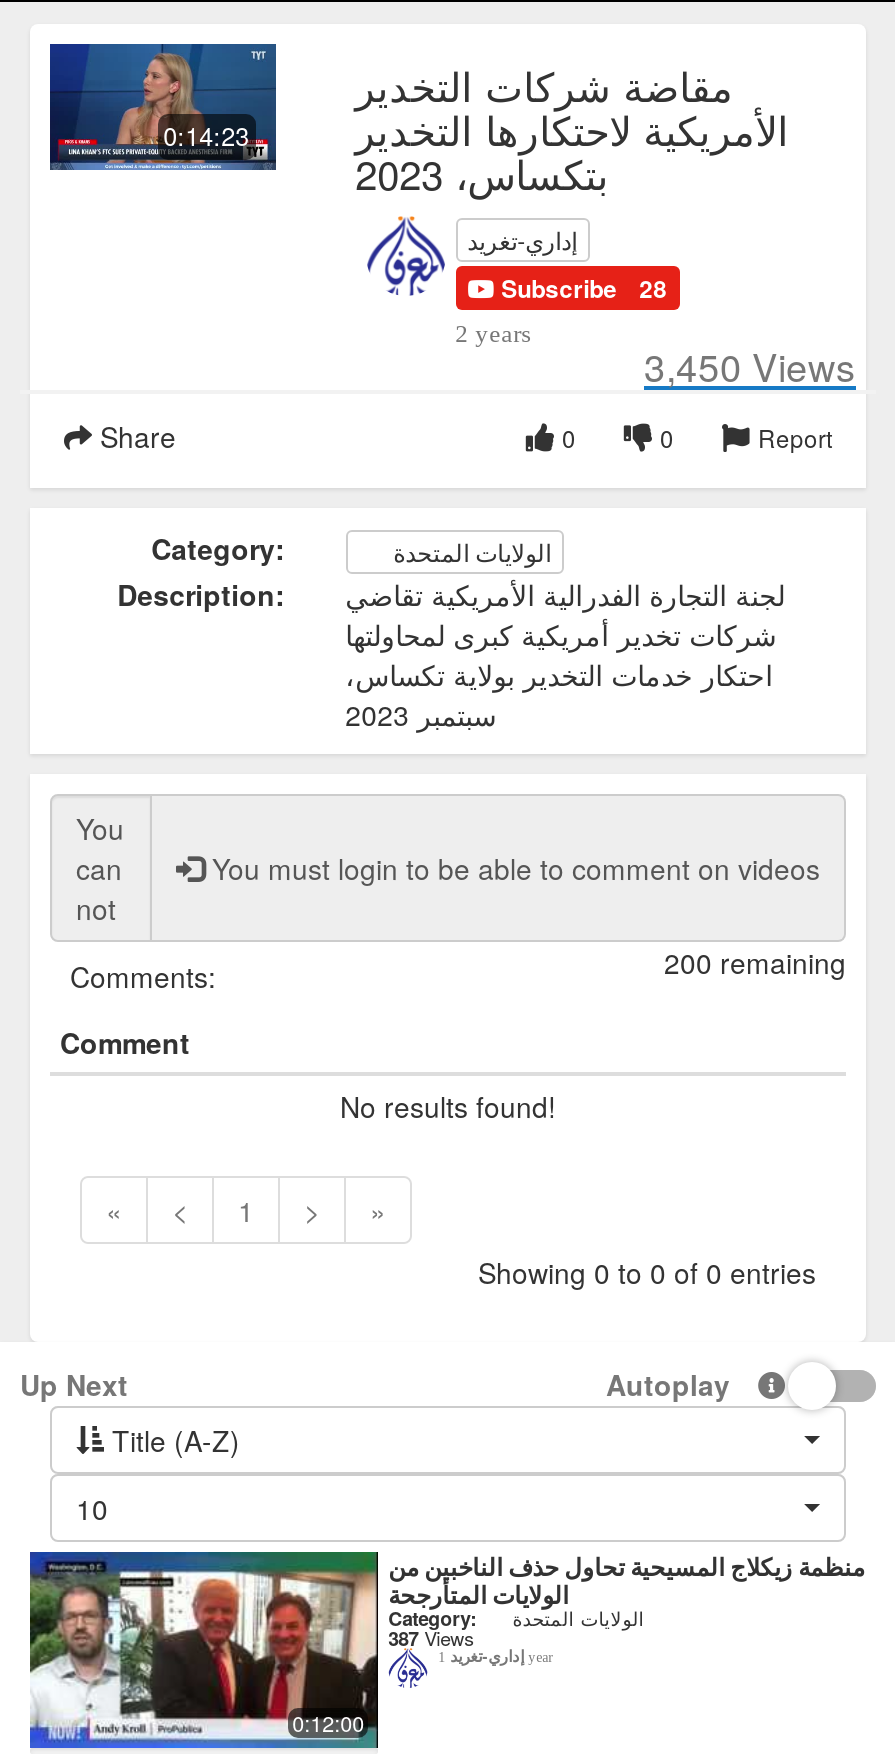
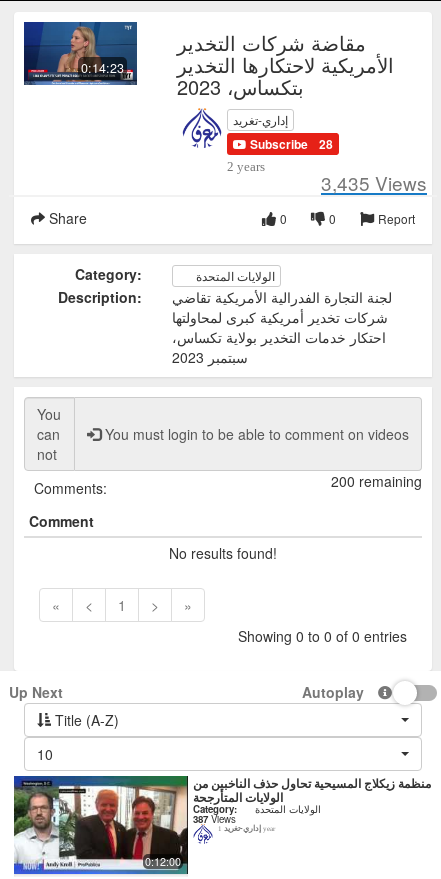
- 3,450 Views
+ 3,435 Views
